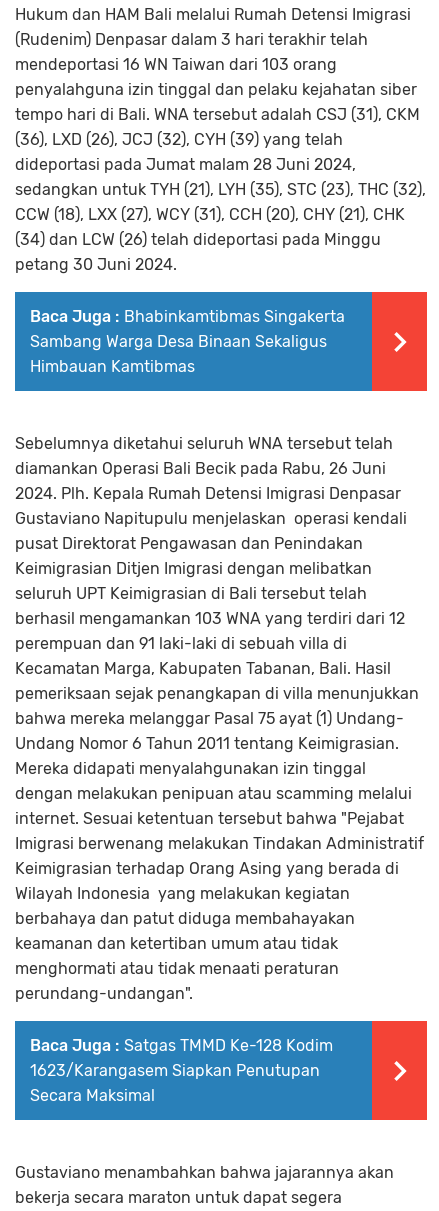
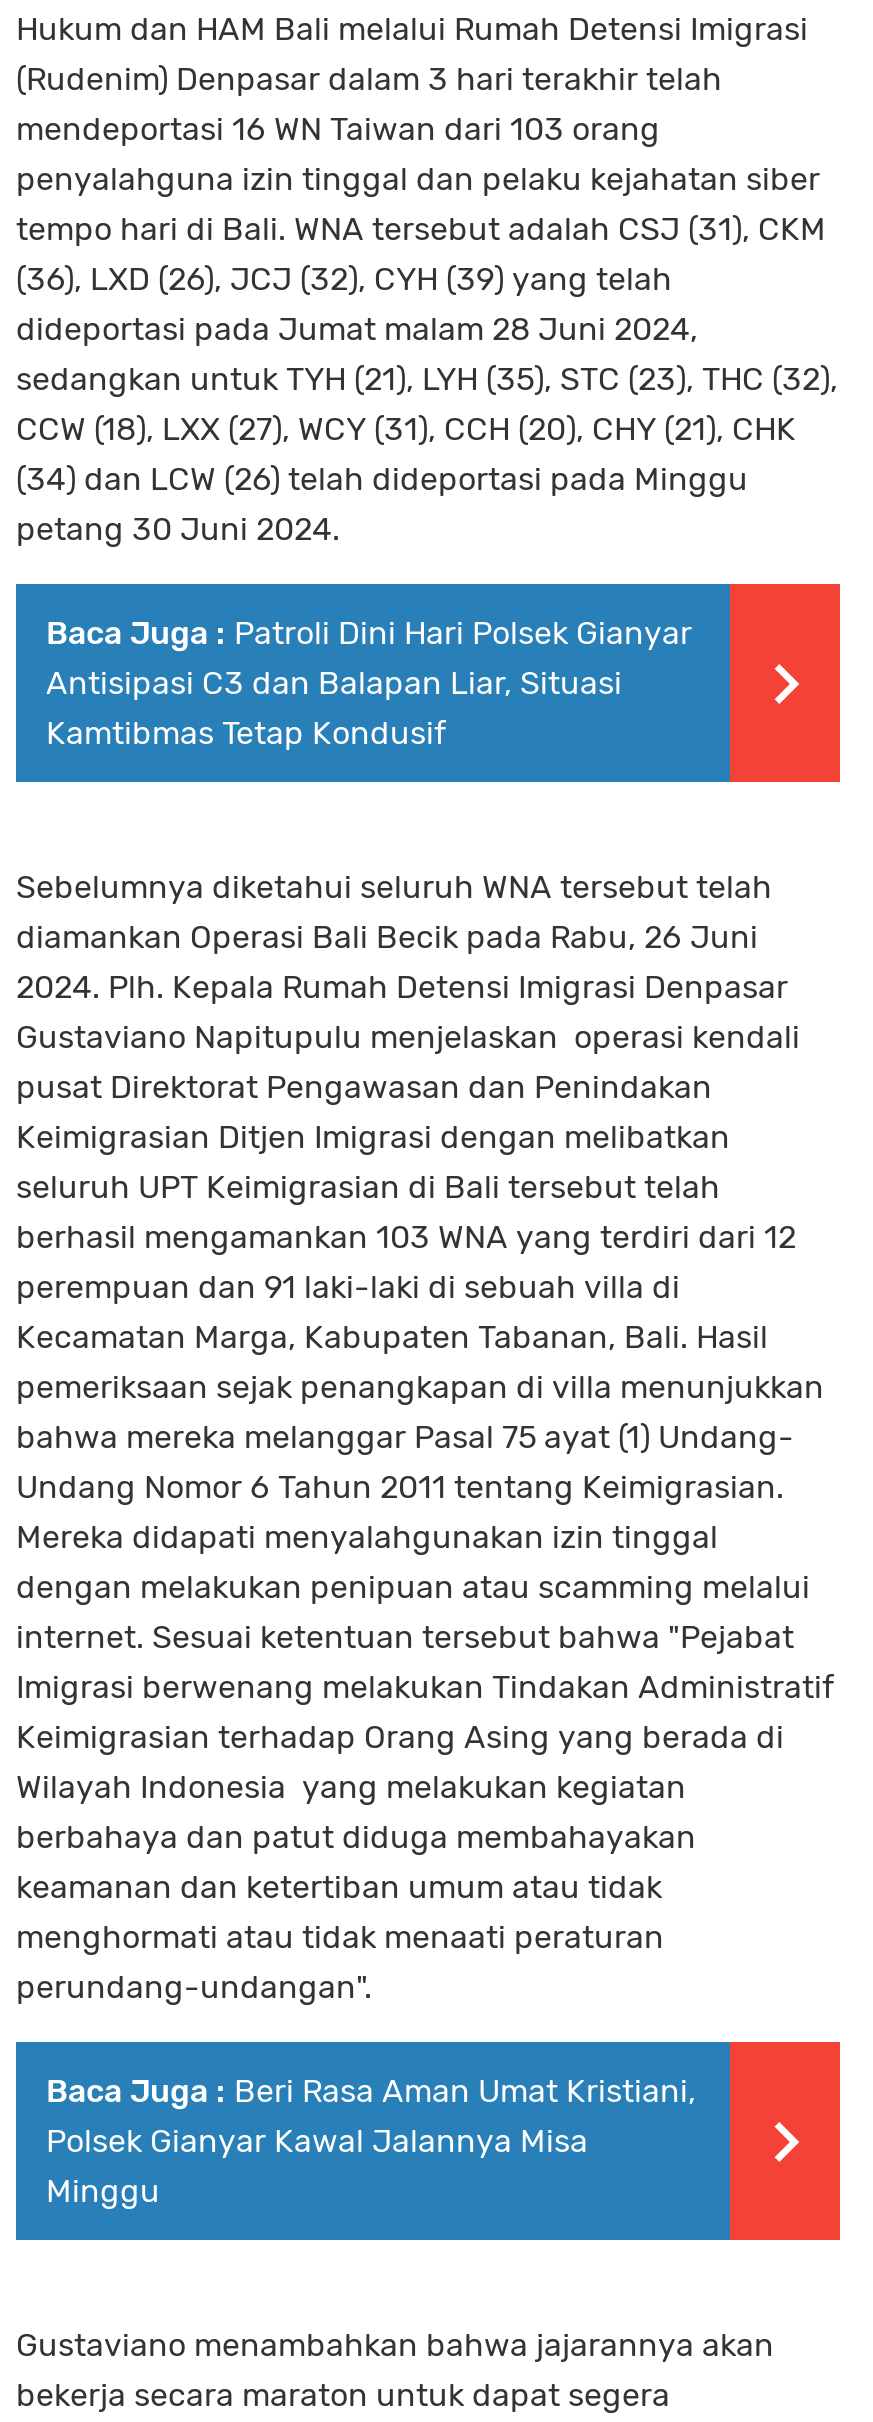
- Baca Juga : Bhabinkamtibmas Singakerta
- Sambang Warga Desa Binaan Sekaligus
- Himbauan Kamtibmas
+ Baca Juga : Patroli Dini Hari Polsek Gianyar
+ Antisipasi C3 dan Balapan Liar, Situasi
+ Kamtibmas Tetap Kondusif

- Baca Juga : Satgas TMMD Ke-128 Kodim
- 1623/Karangasem Siapkan Penutupan
- Secara Maksimal
+ Baca Juga : Beri Rasa Aman Umat Kristiani,
+ Polsek Gianyar Kawal Jalannya Misa
+ Minggu
